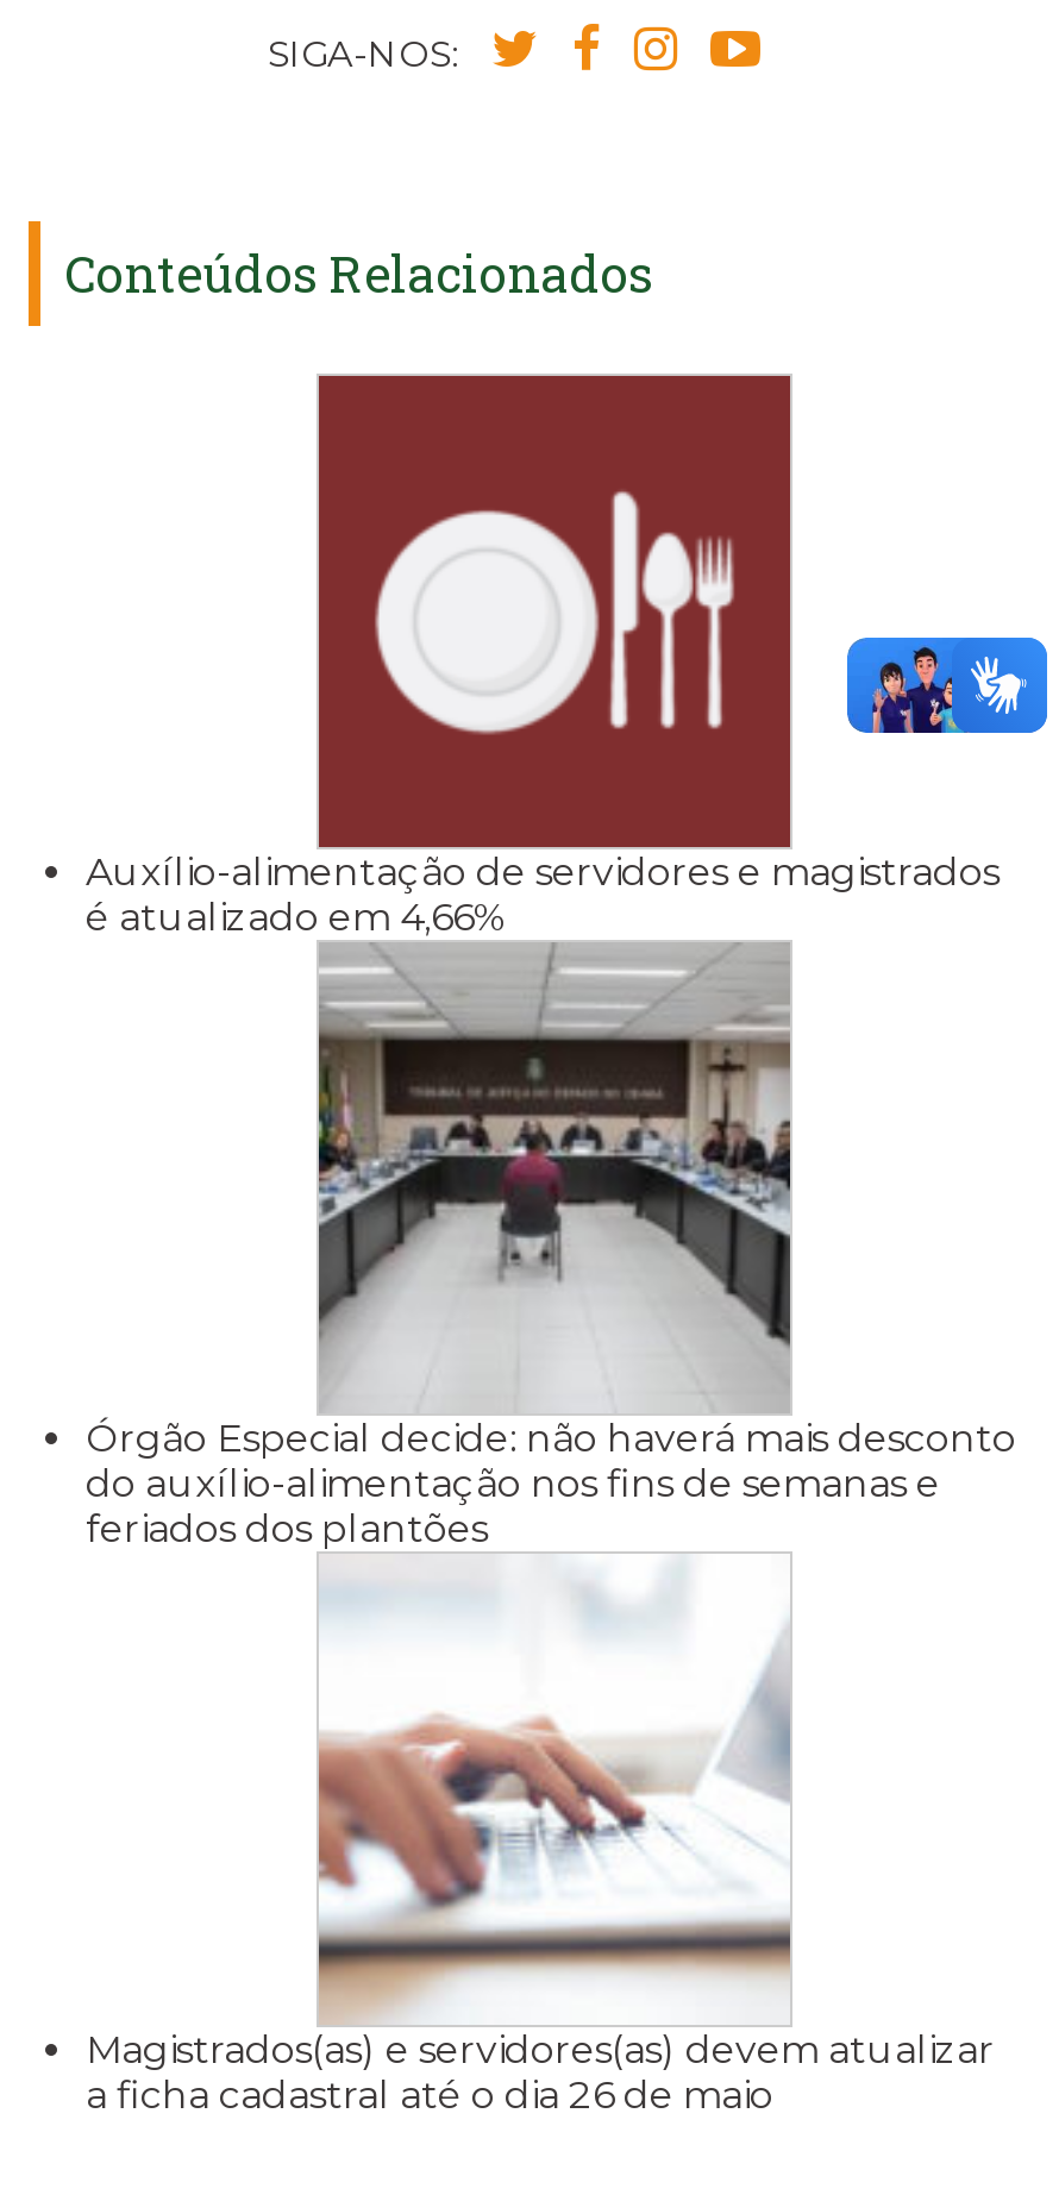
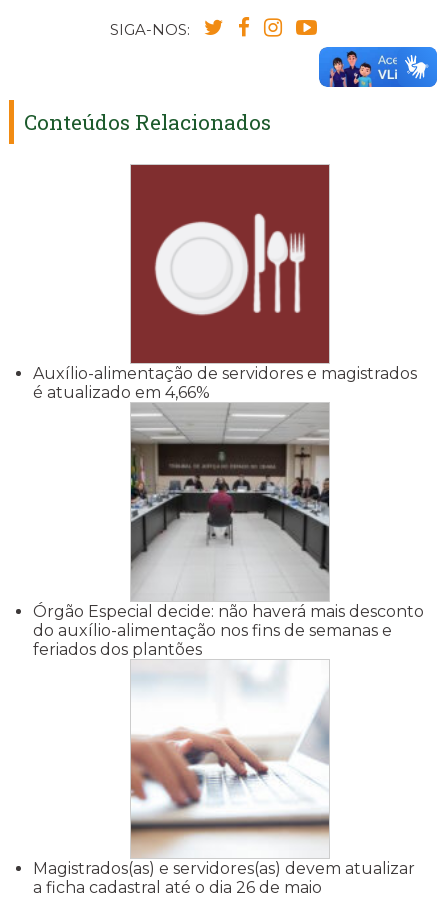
+ [image]

- [image]
